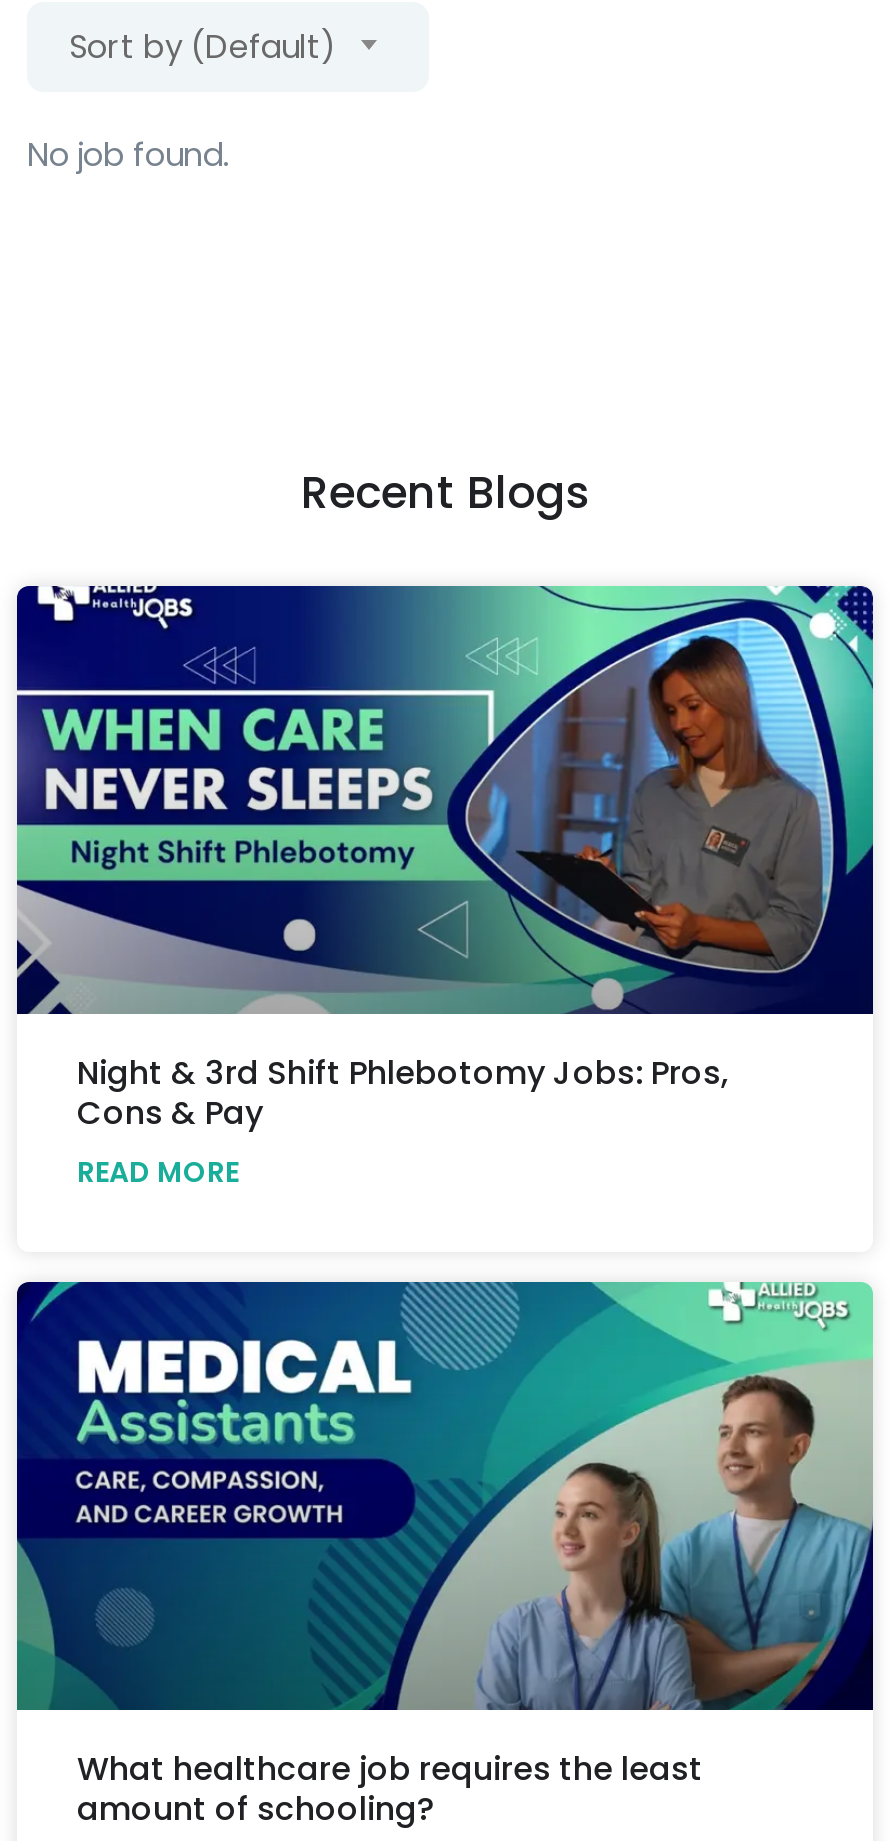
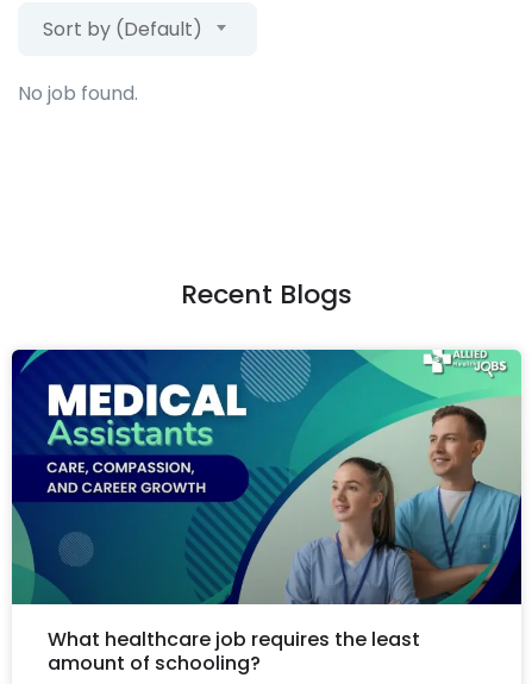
- [image]
- Night & 3rd Shift Phlebotomy Jobs: Pros,
- Cons & Pay
- READ MORE
